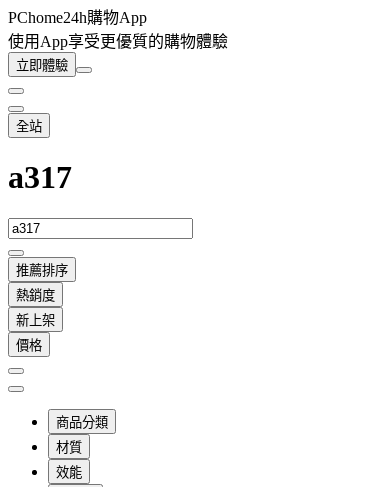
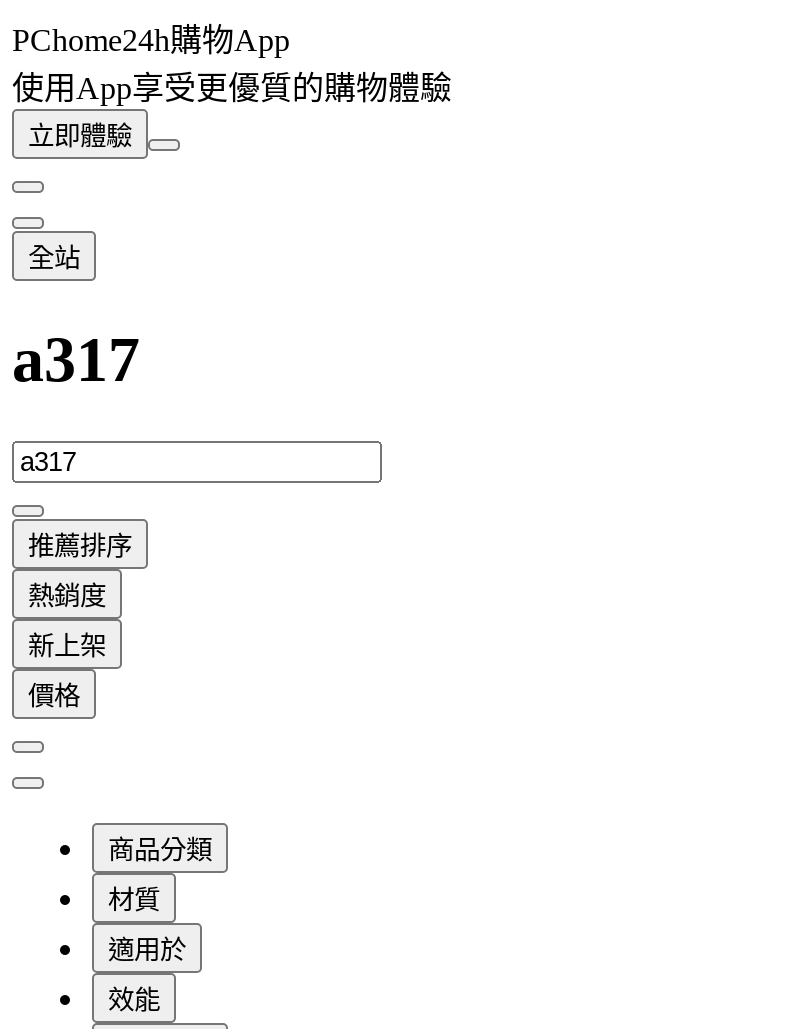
+ 適用於
